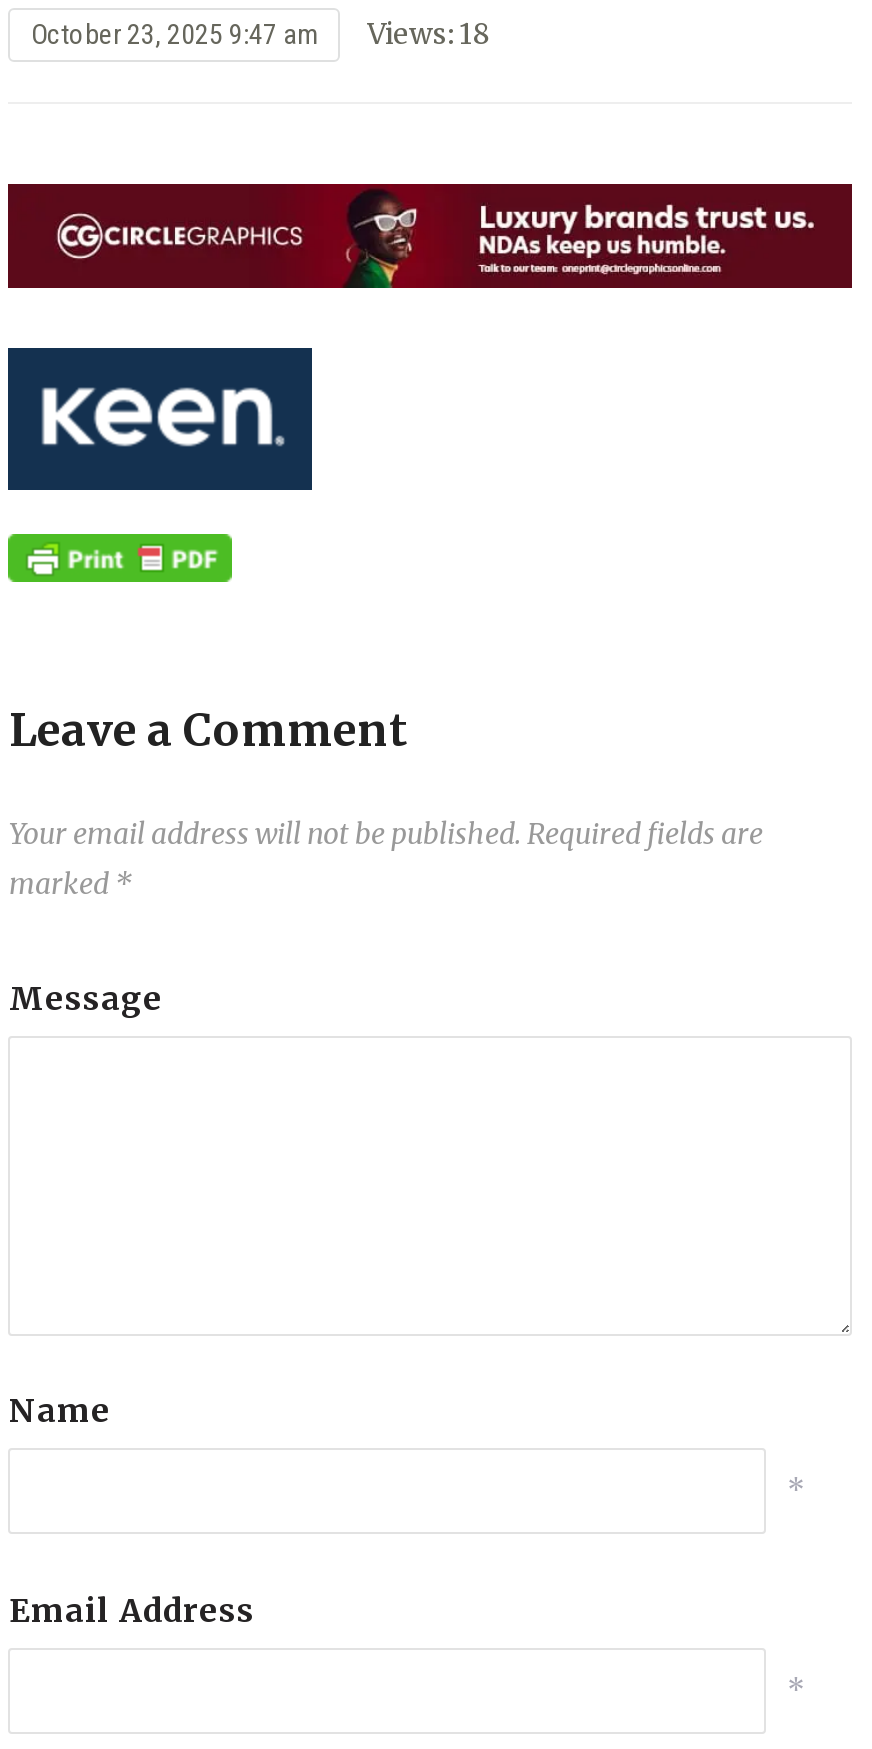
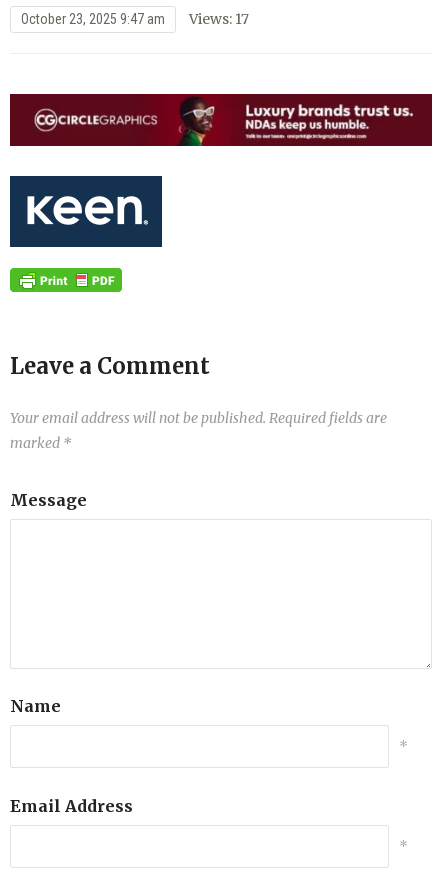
- October 23, 2025 9:47 am Views: 18
+ October 23, 2025 9:47 am Views: 17
